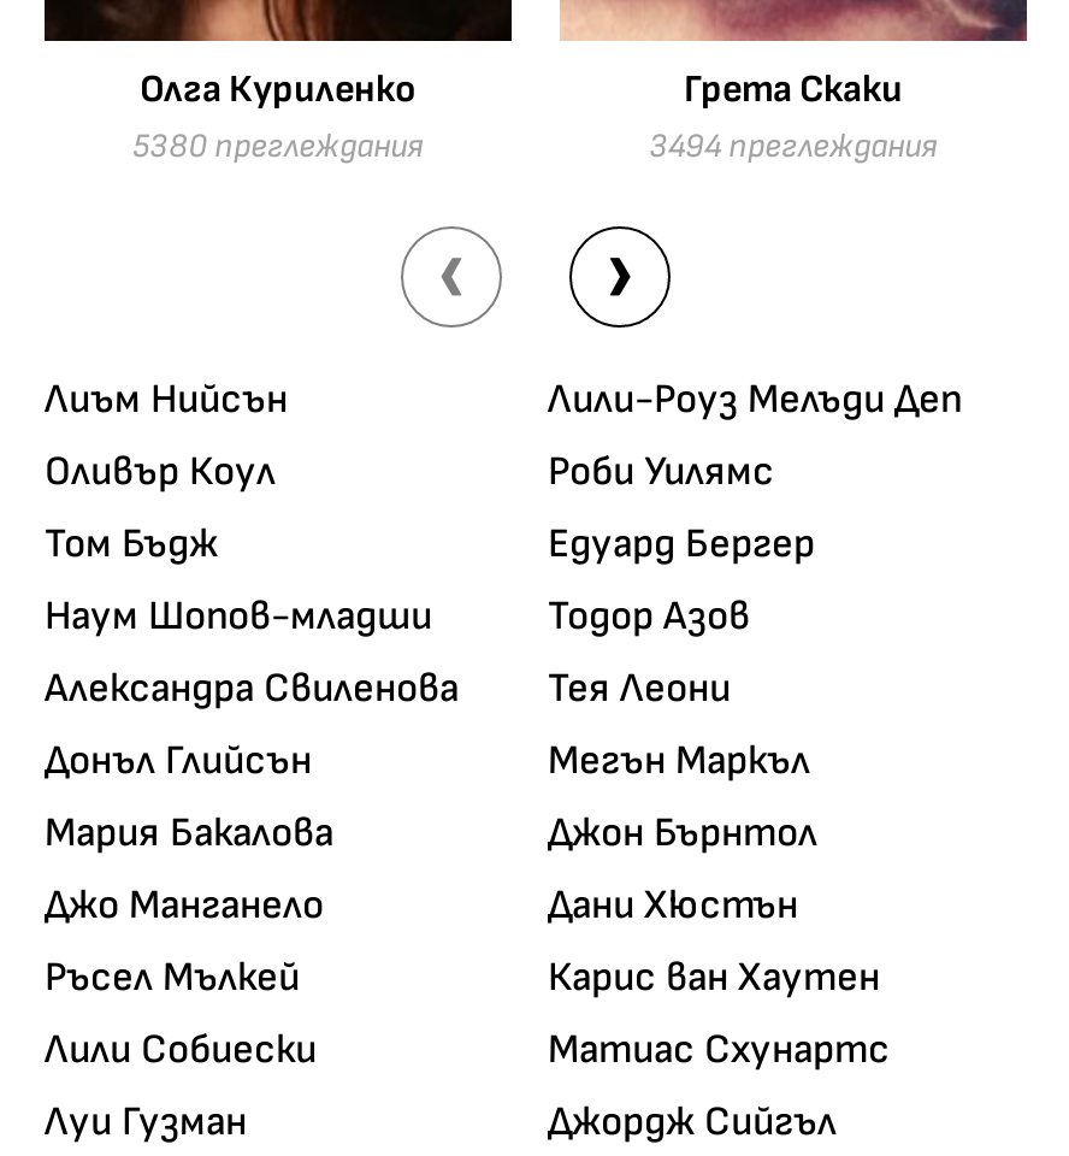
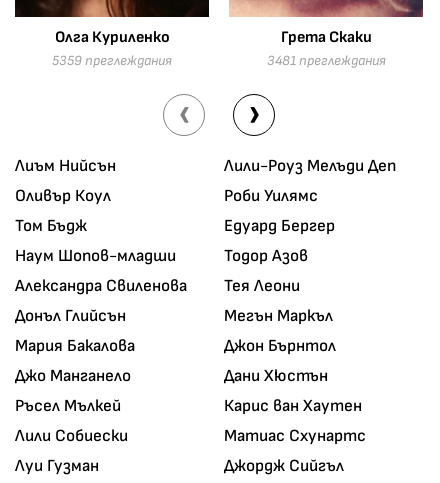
- 5380 преглеждания
+ 5359 преглеждания

- 3494 преглеждания
+ 3481 преглеждания
